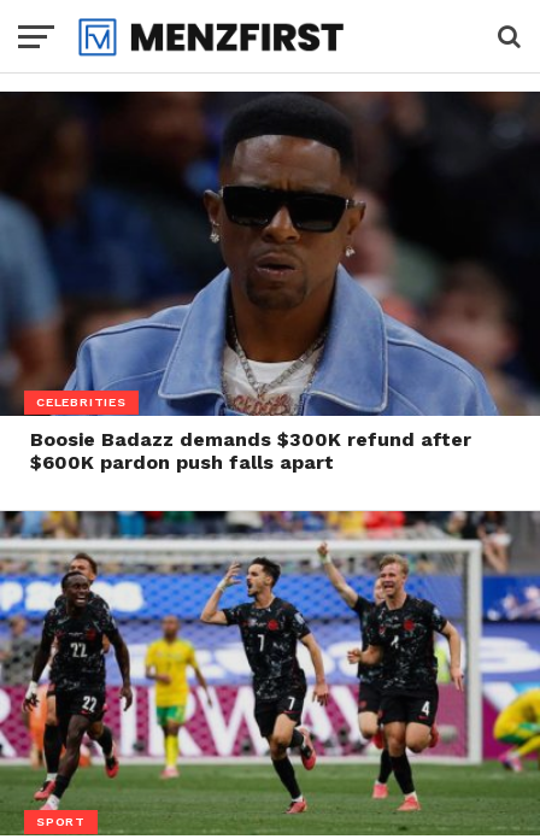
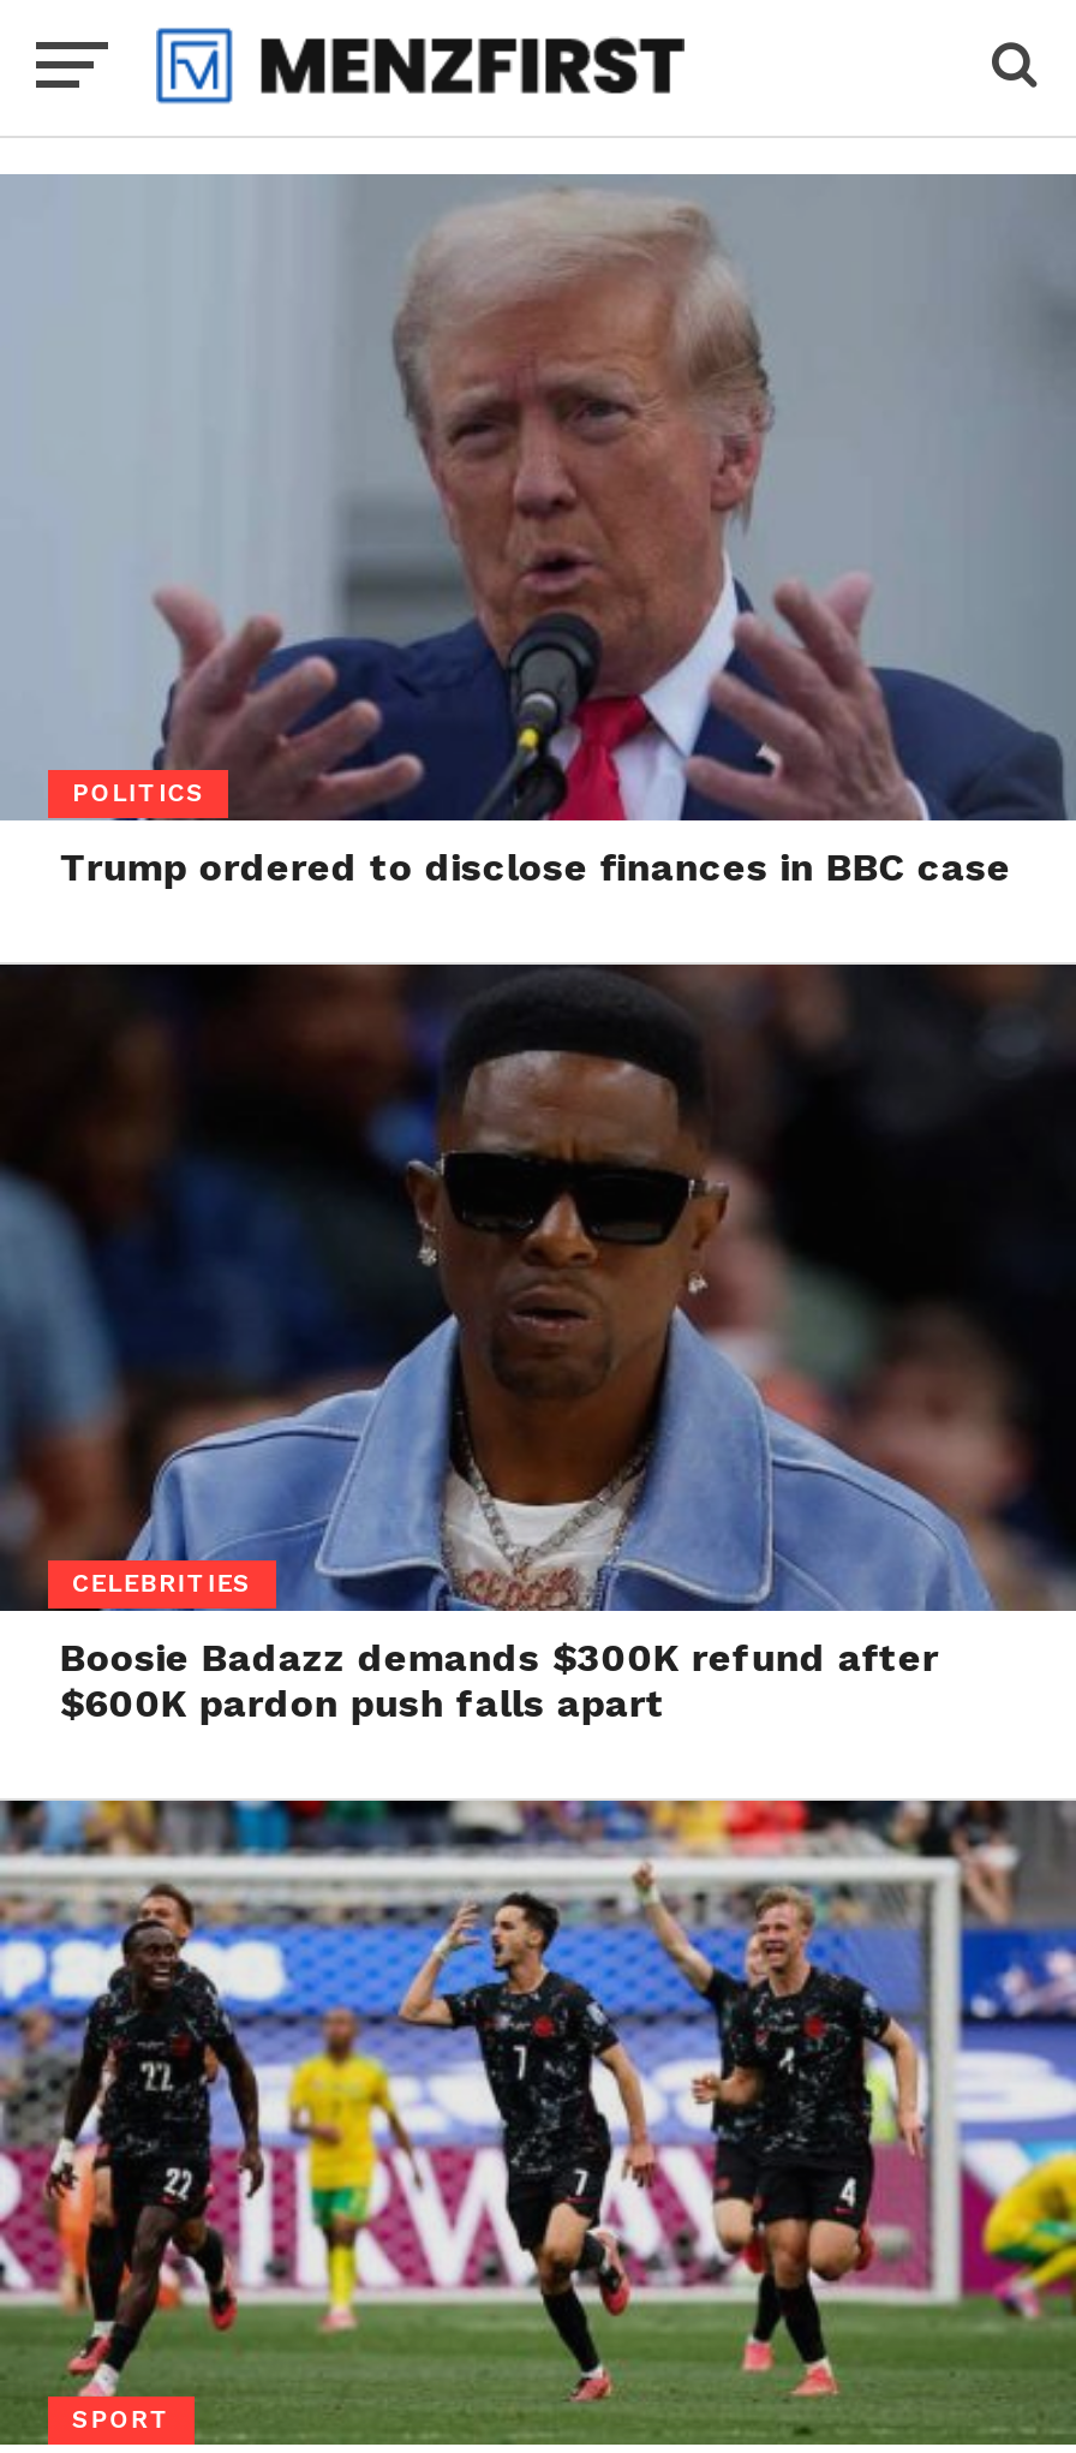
+ [image]
+ POLITICS
+ Trump ordered to disclose finances in BBC case
